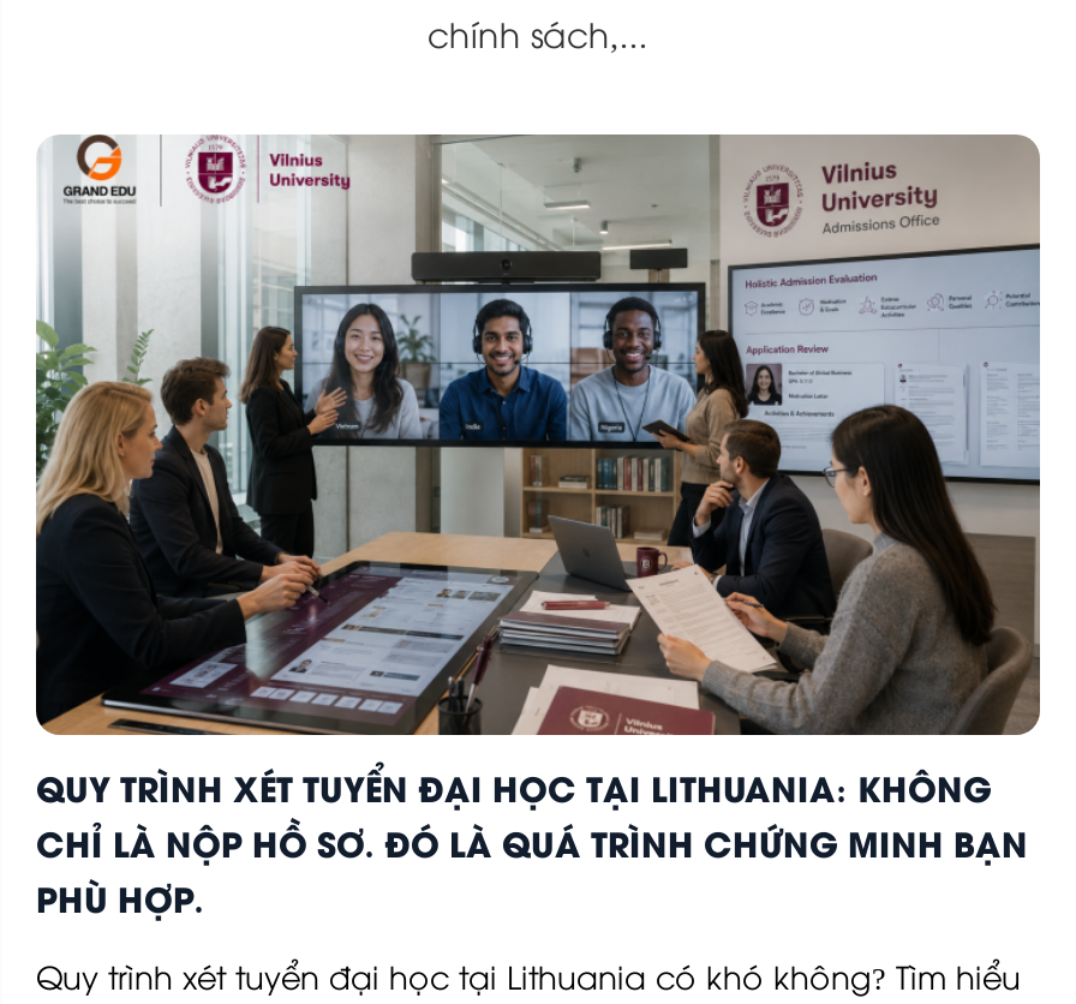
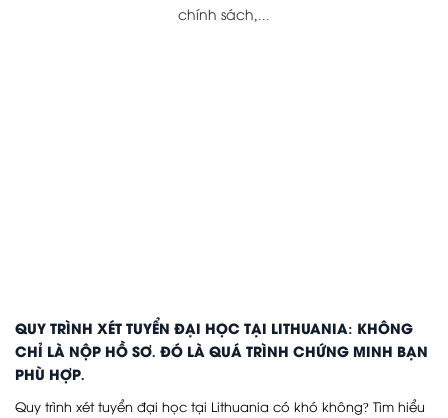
- [image]
